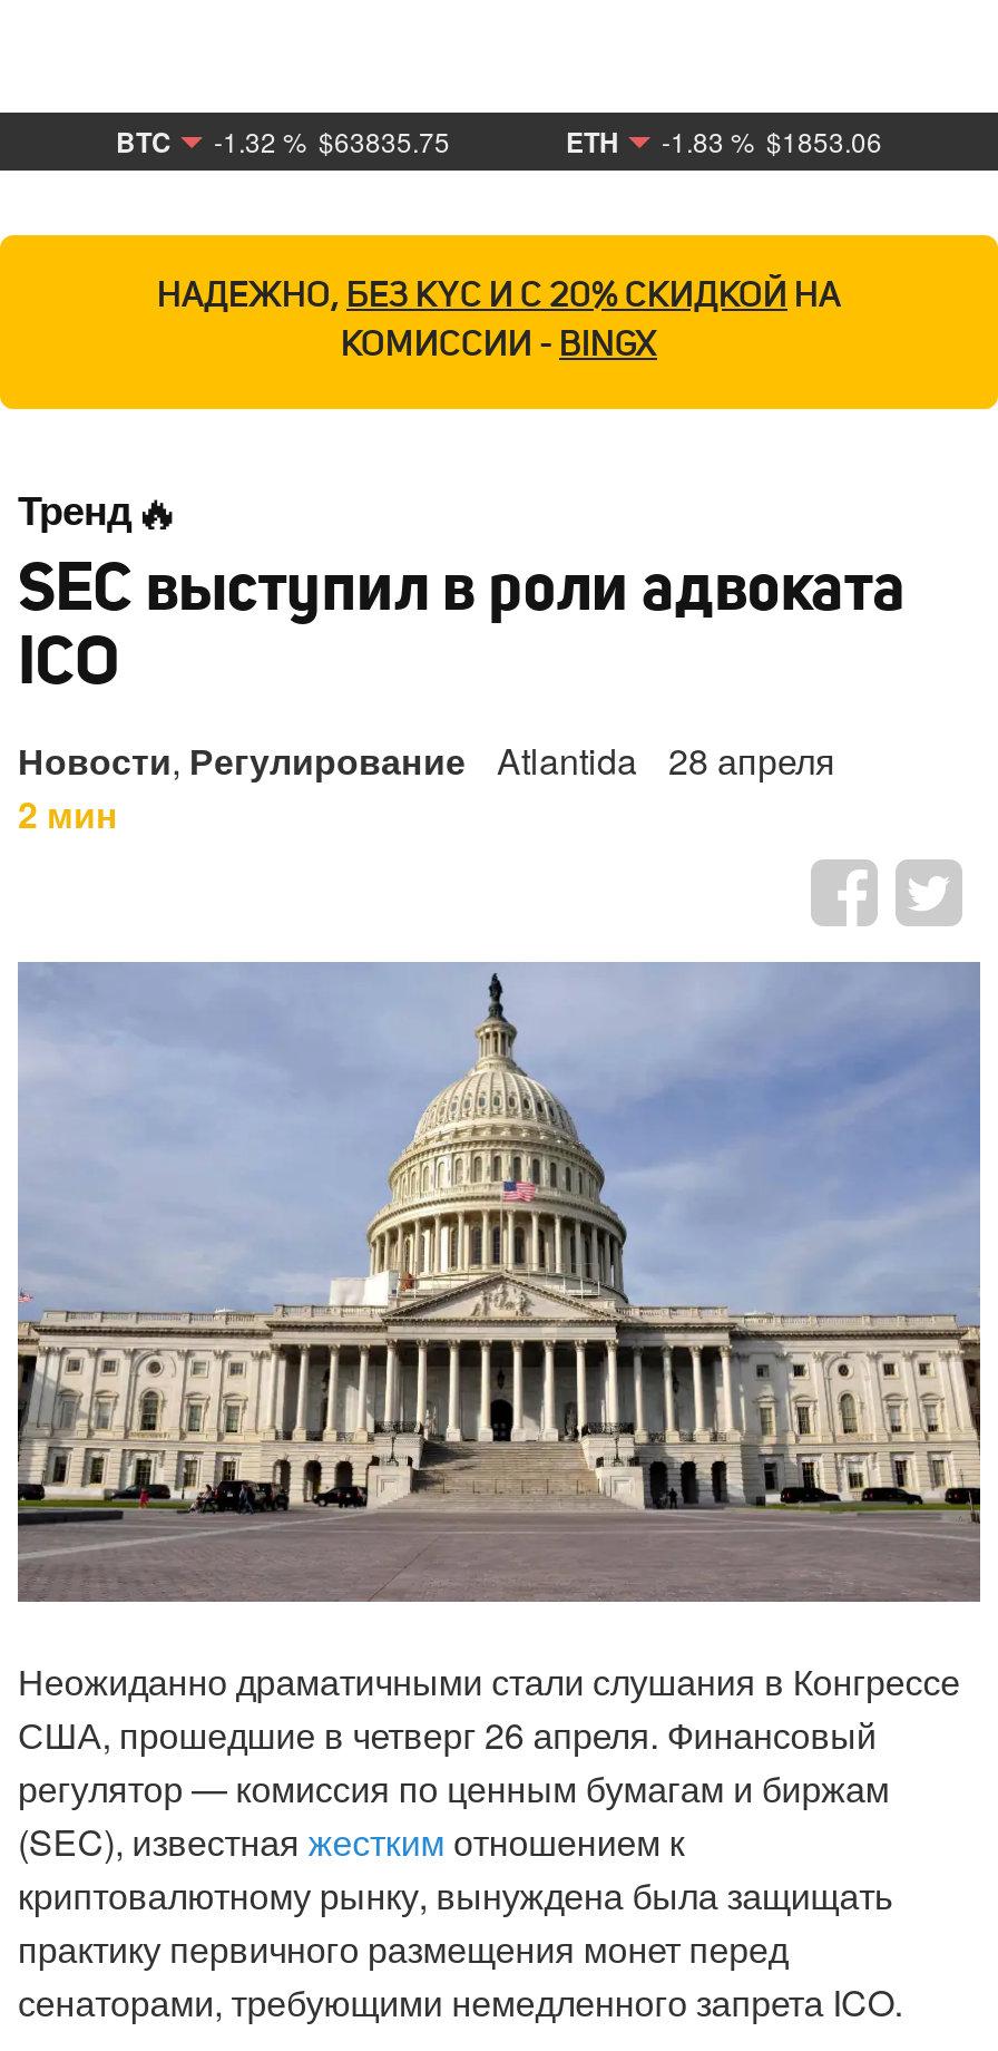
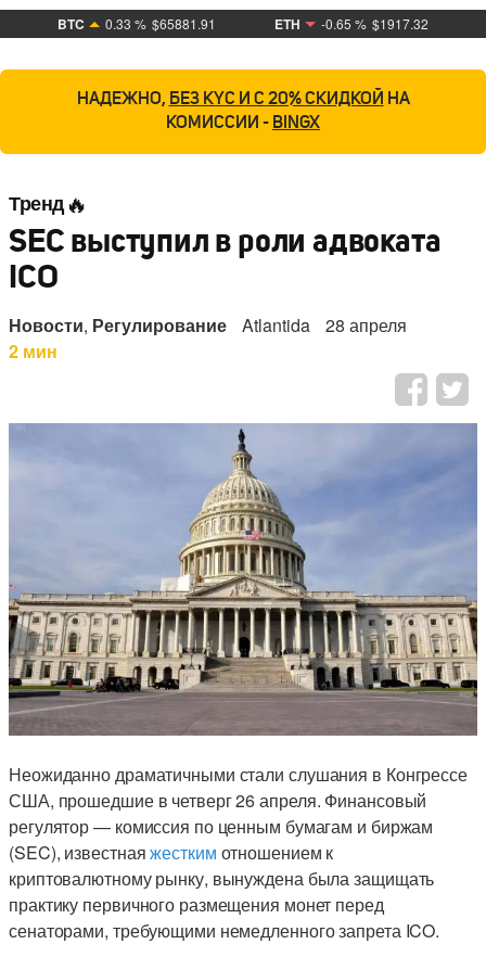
- BTC -1.32 % $63835.75
+ BTC 0.33 % $65881.91

- ETH -1.83 % $1853.06
+ ETH -0.65 % $1917.32
